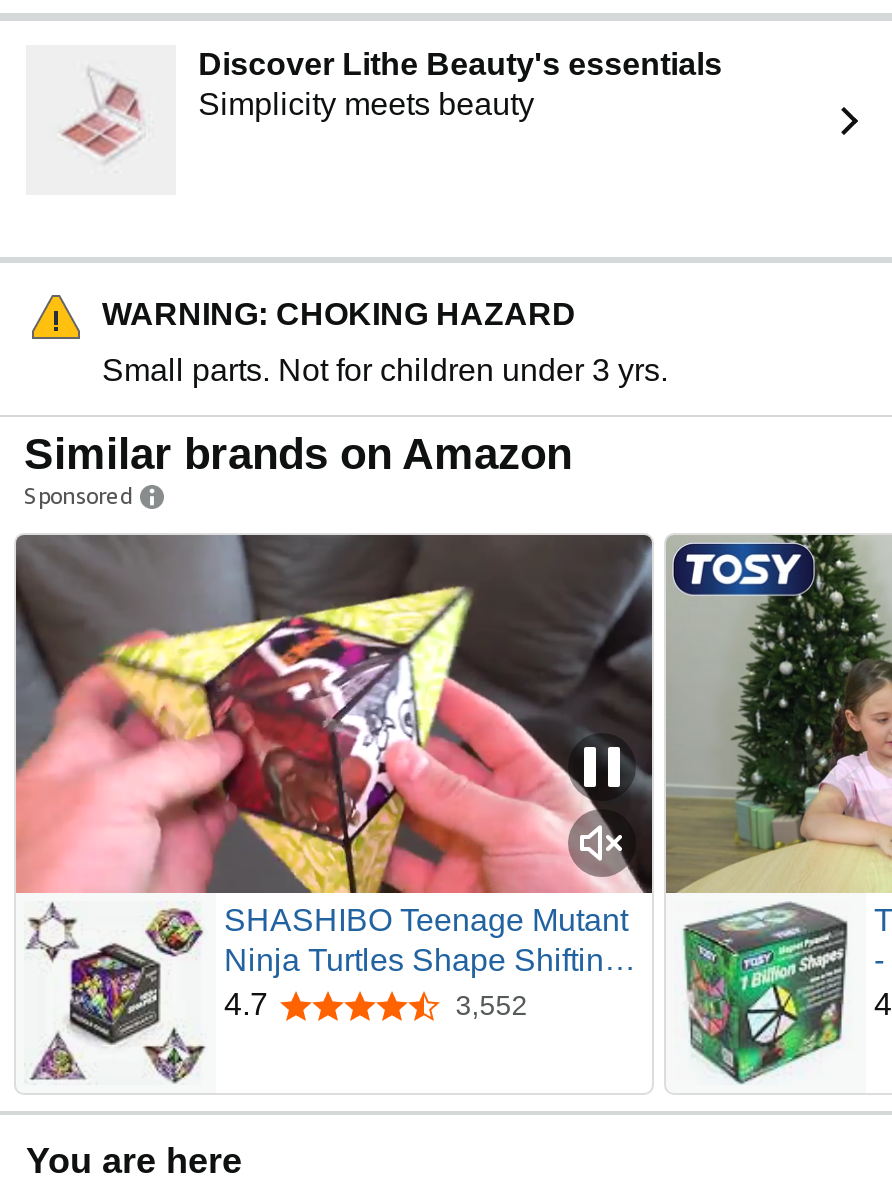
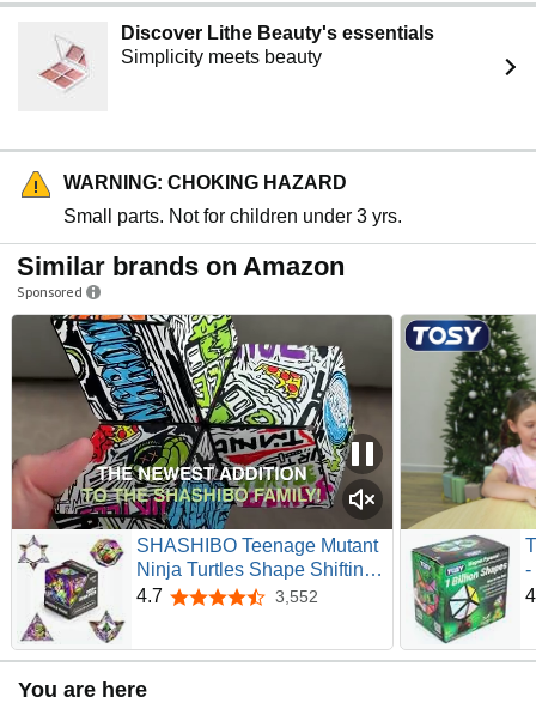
- [image]
+ [image]
